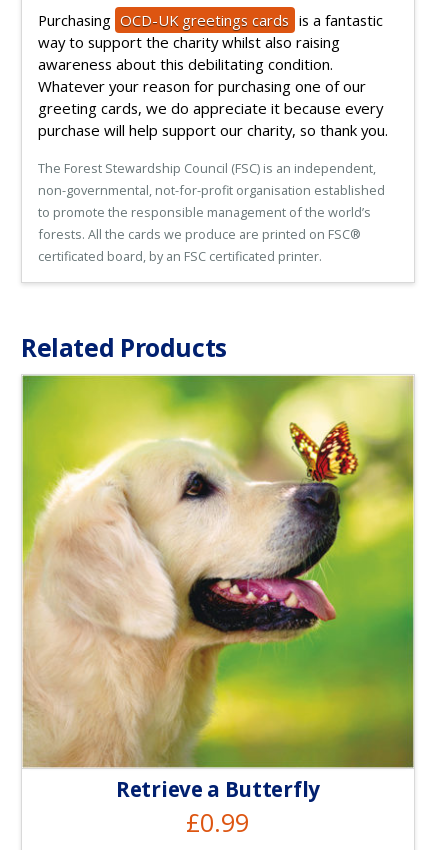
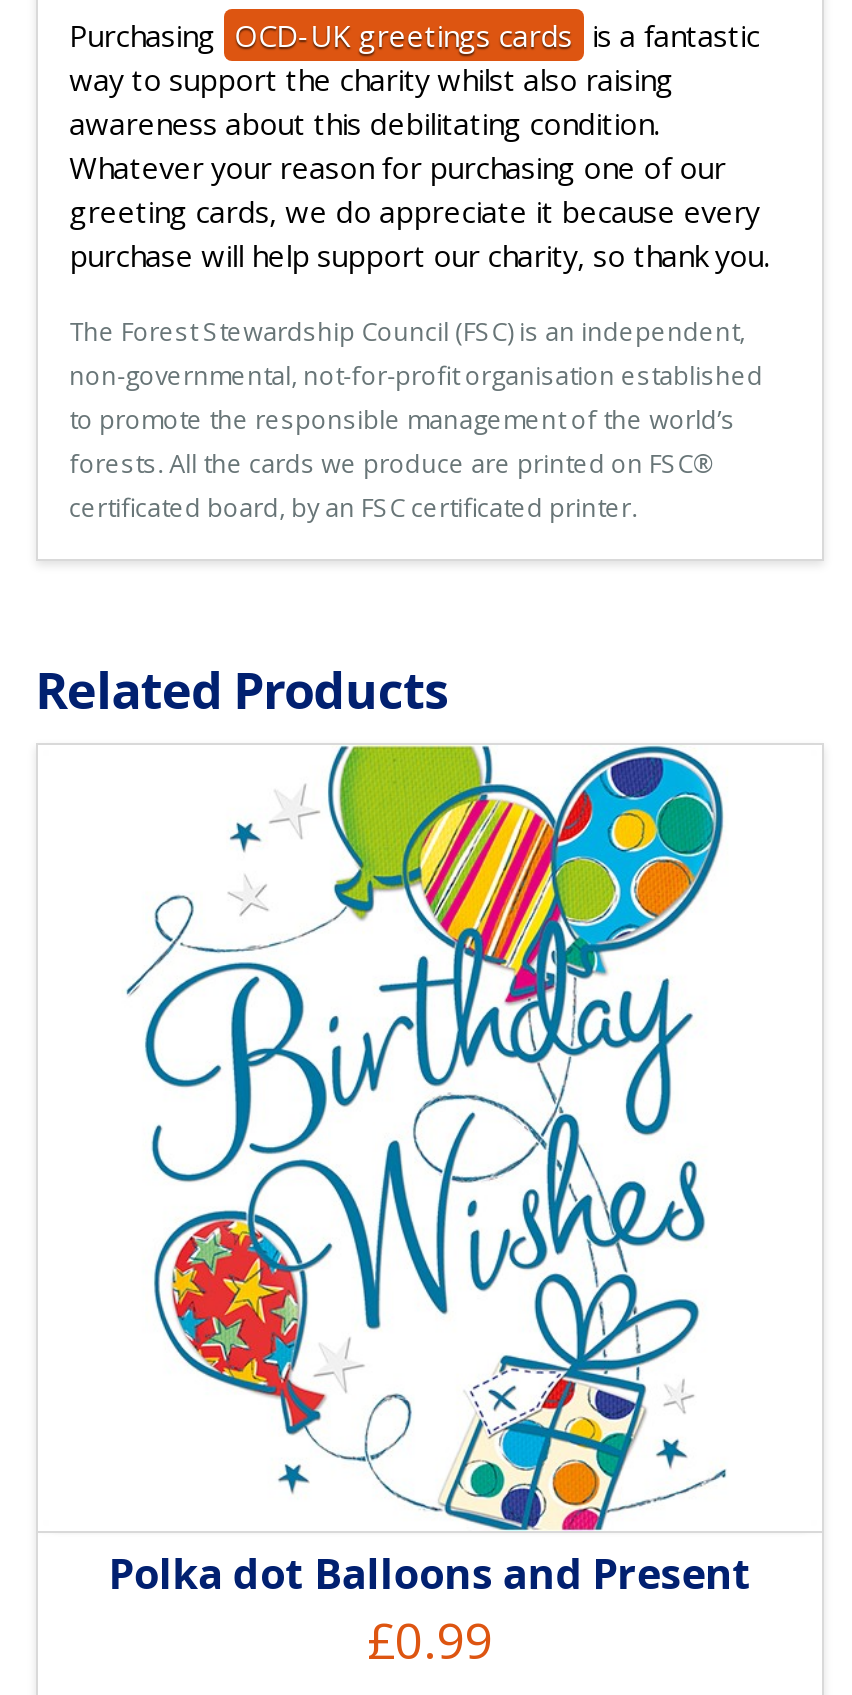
- [image]
- Retrieve a Butterfly
+ [image]
+ Polka dot Balloons and Present
